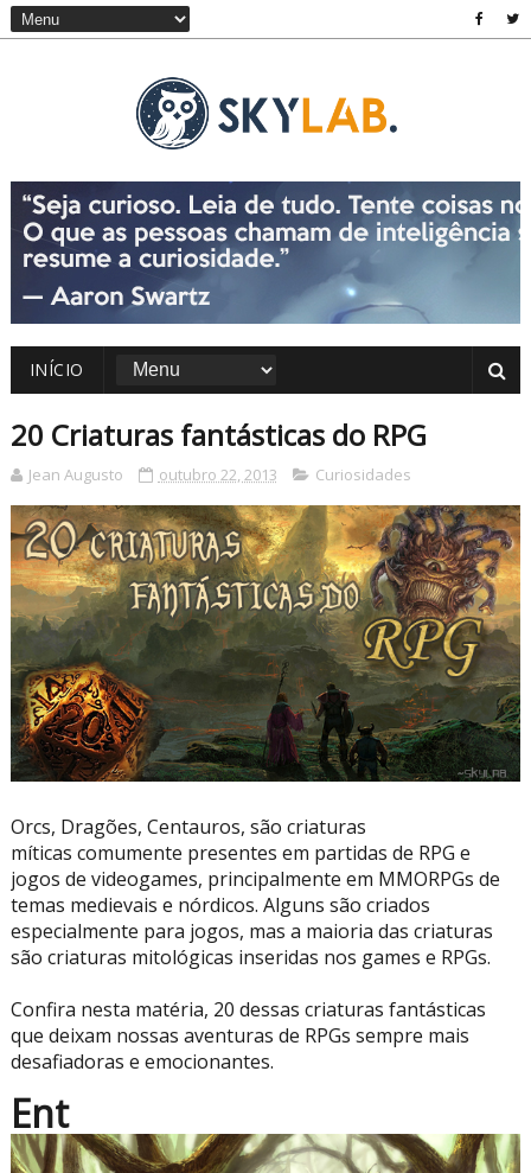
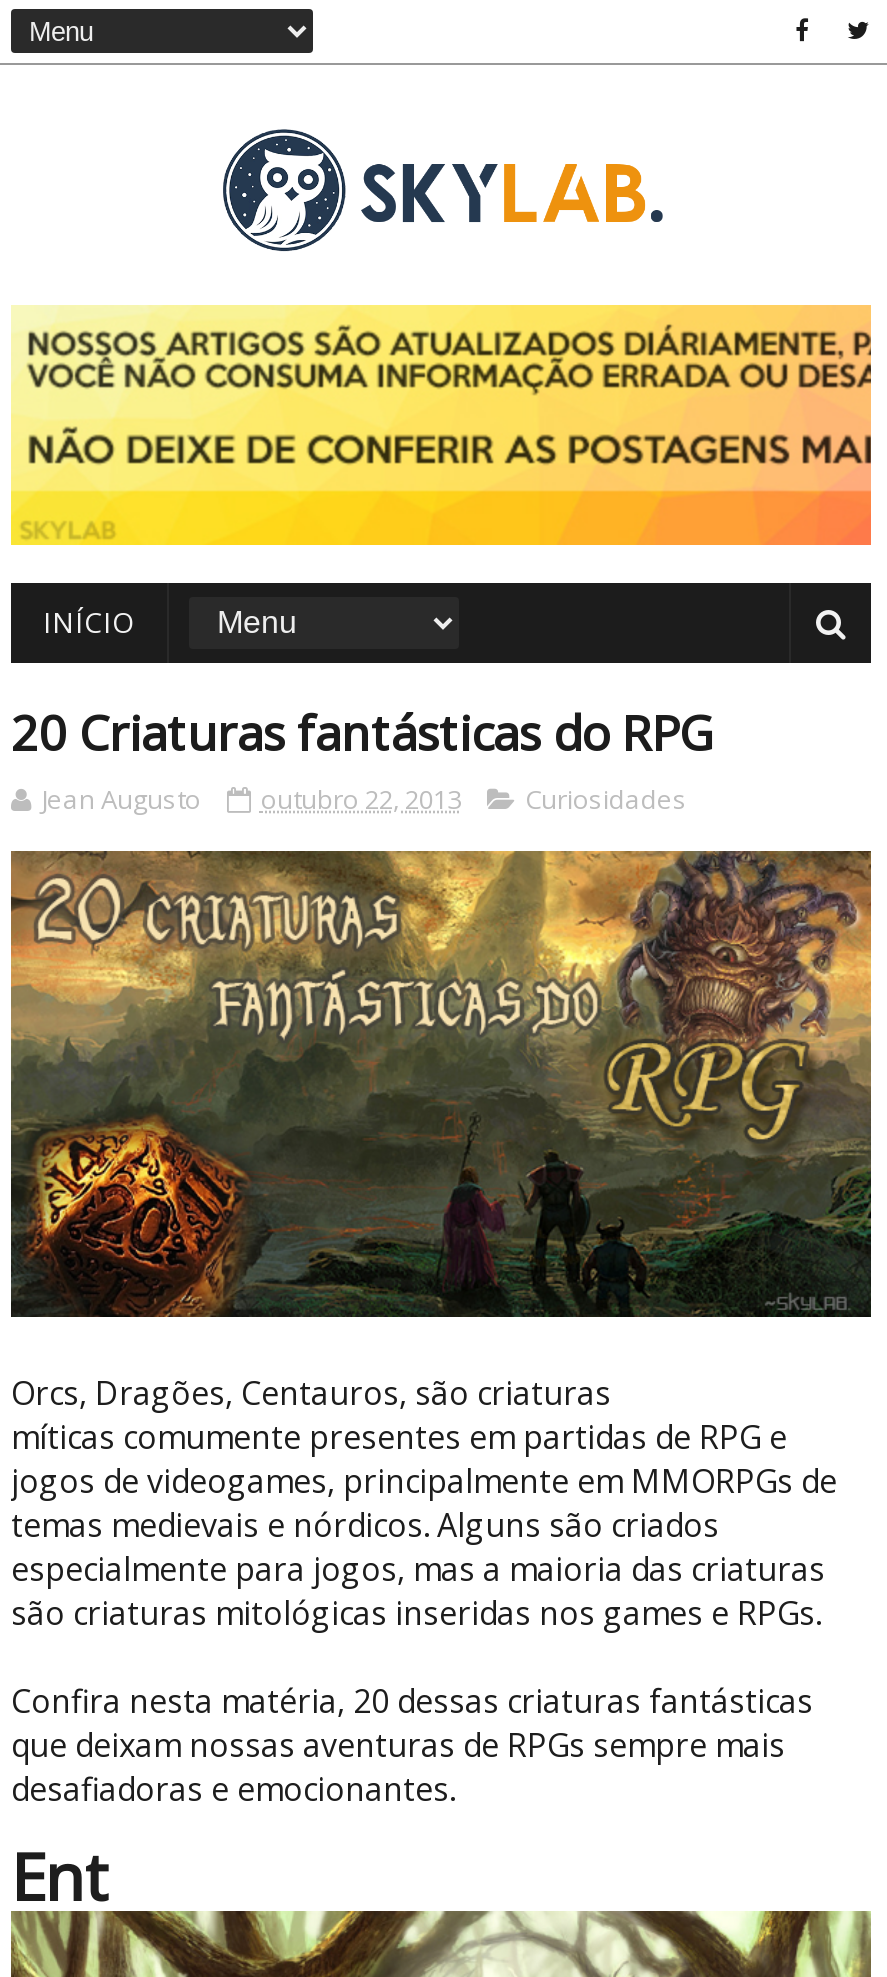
- [image]
+ [image]
